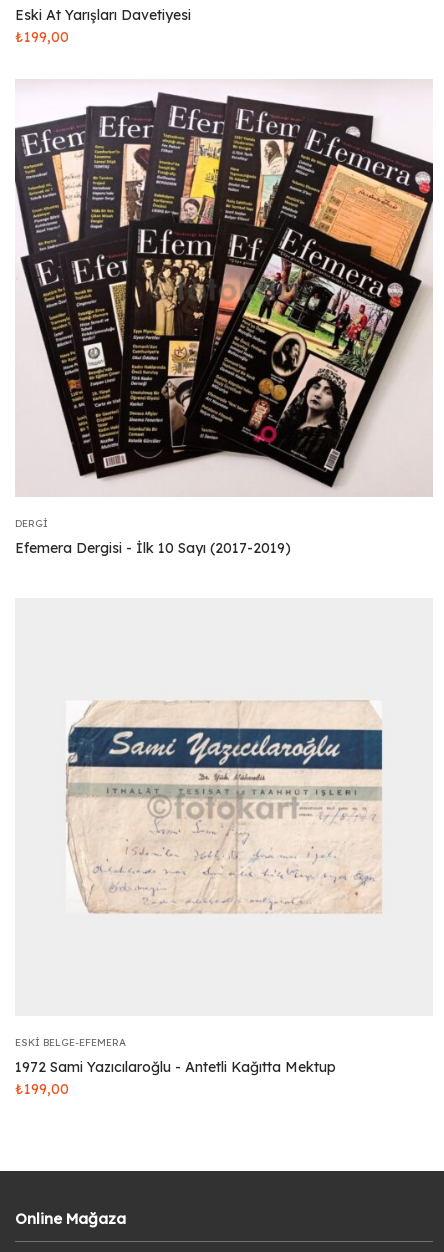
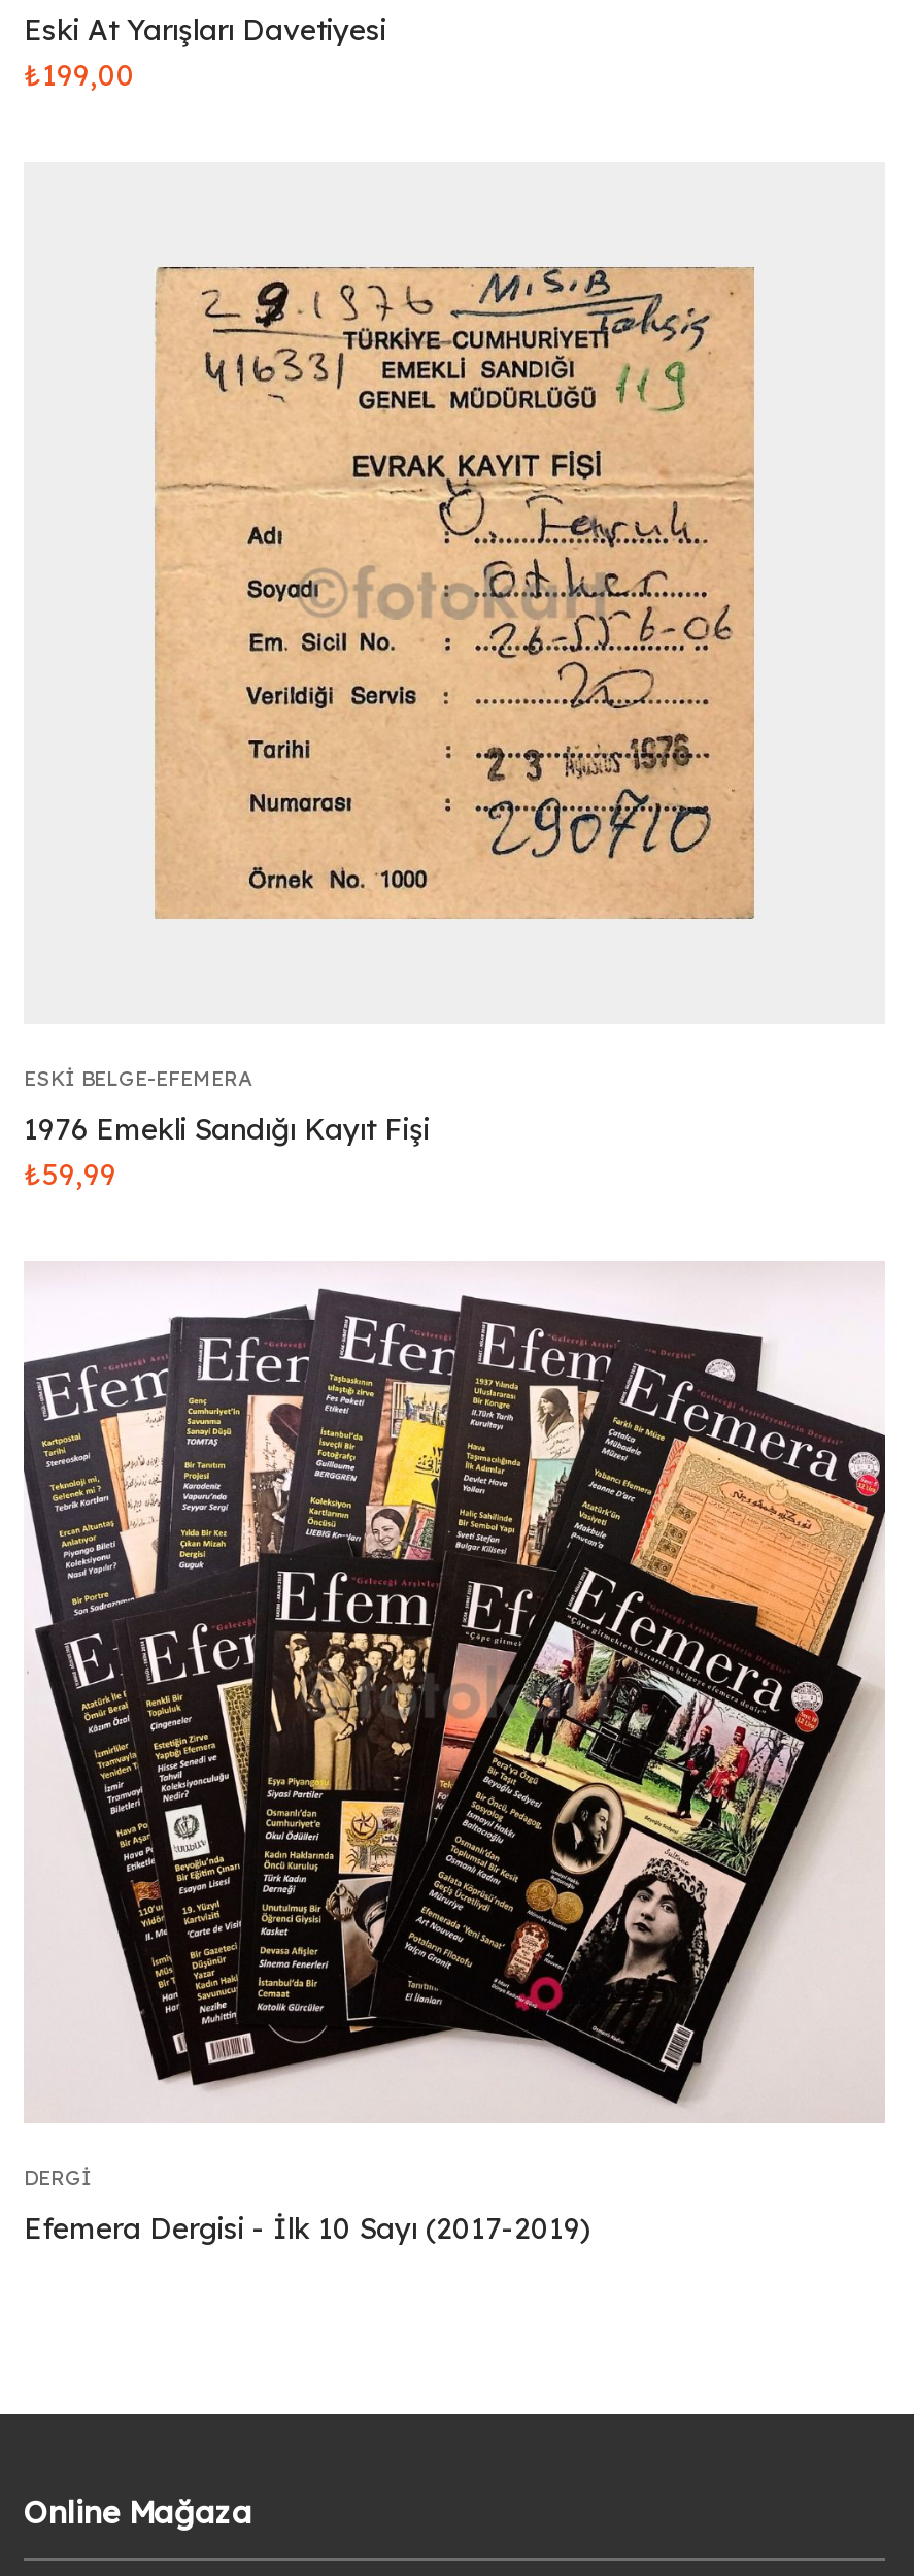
+ 1976 Emekli Sandığı Kayıt Fişi
+ ₺59,99

+ [image]

moved down: [image] | DERGI | Efemera Dergisi - İlk 10 Sayı (2017-2019)

- [image]
- 1972 Sami Yazıcılaroğlu - Antetli Kağıtta Mektup
- ₺199,00

moved up: ESKI BELGE-EFEMERA
